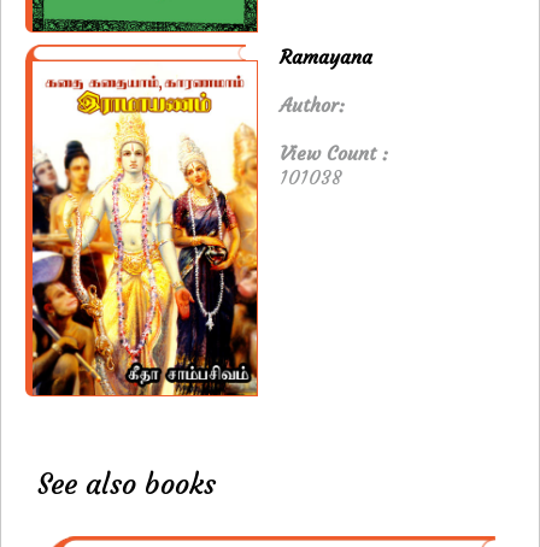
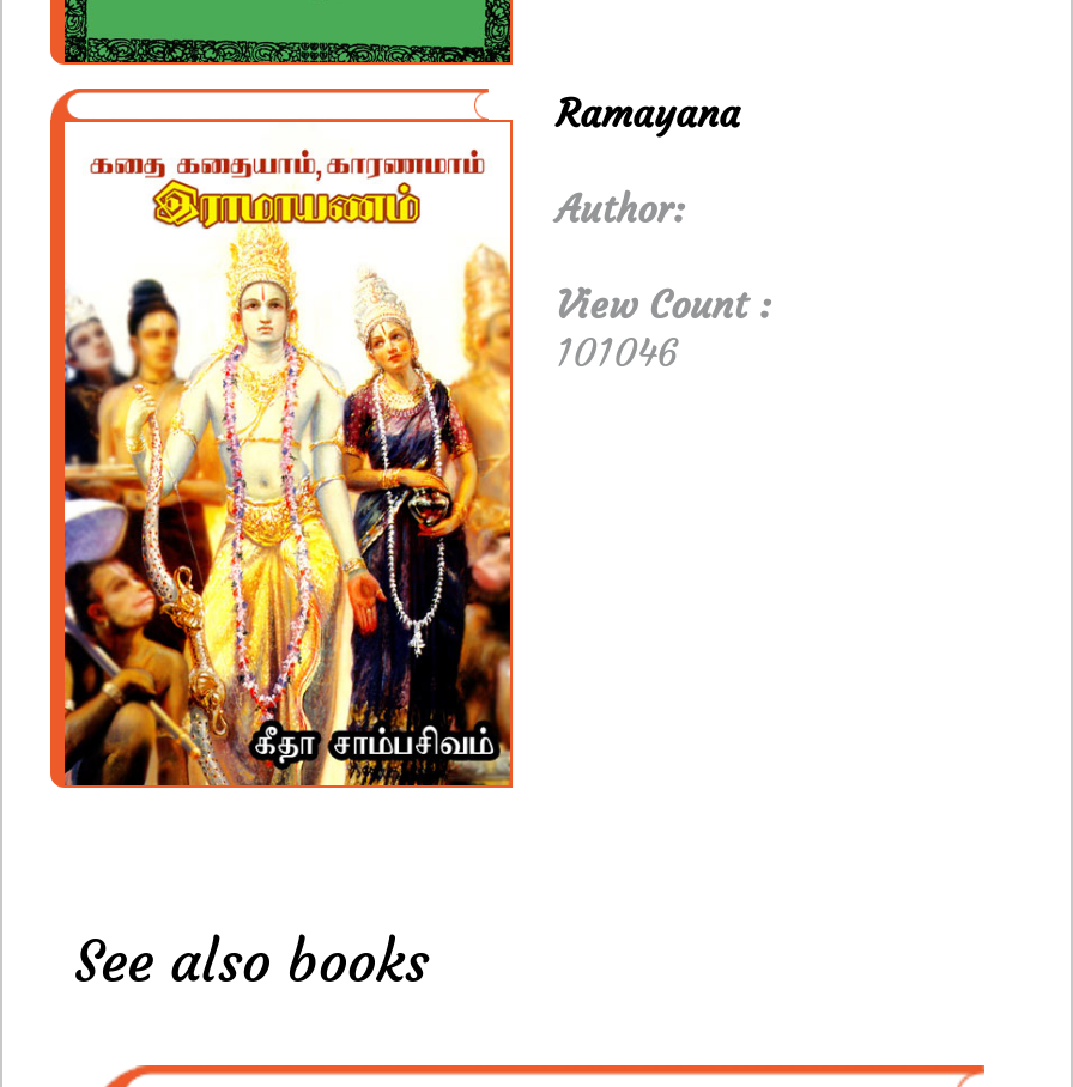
- 101038
+ 101046
